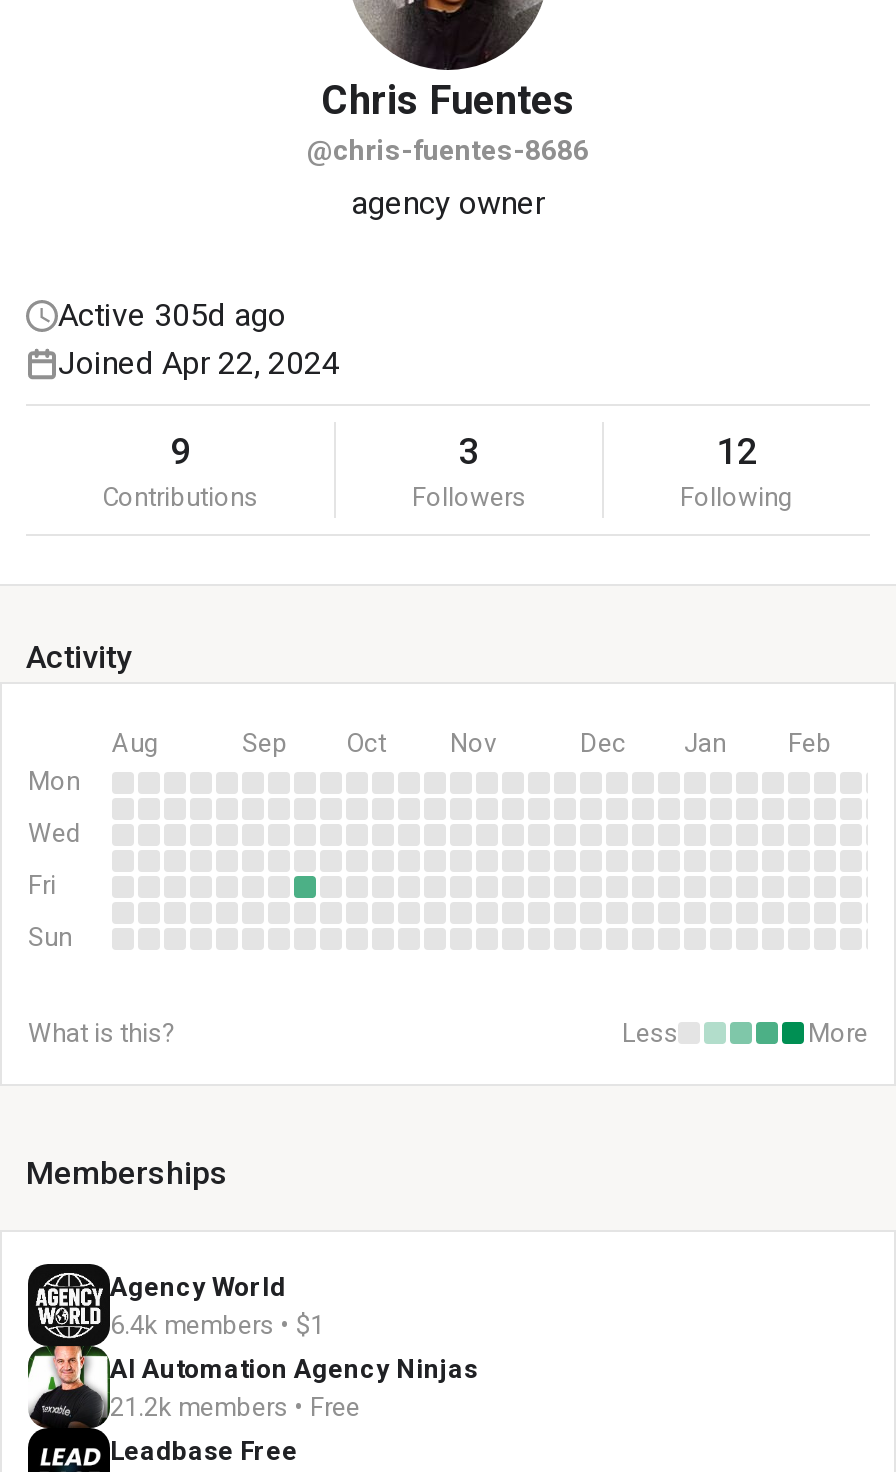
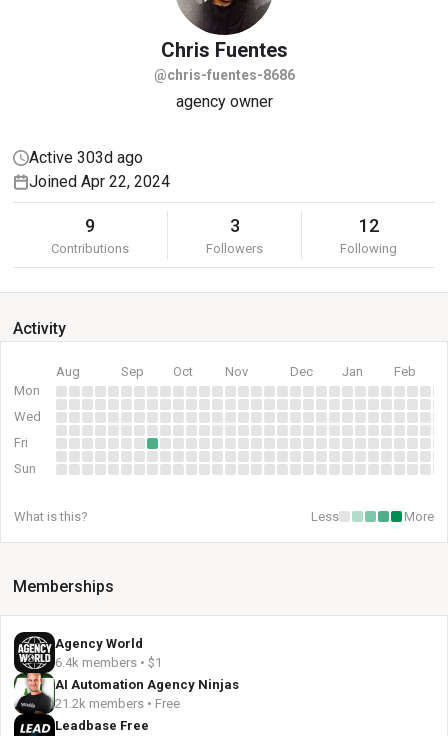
- Active 305d ago
+ Active 303d ago
